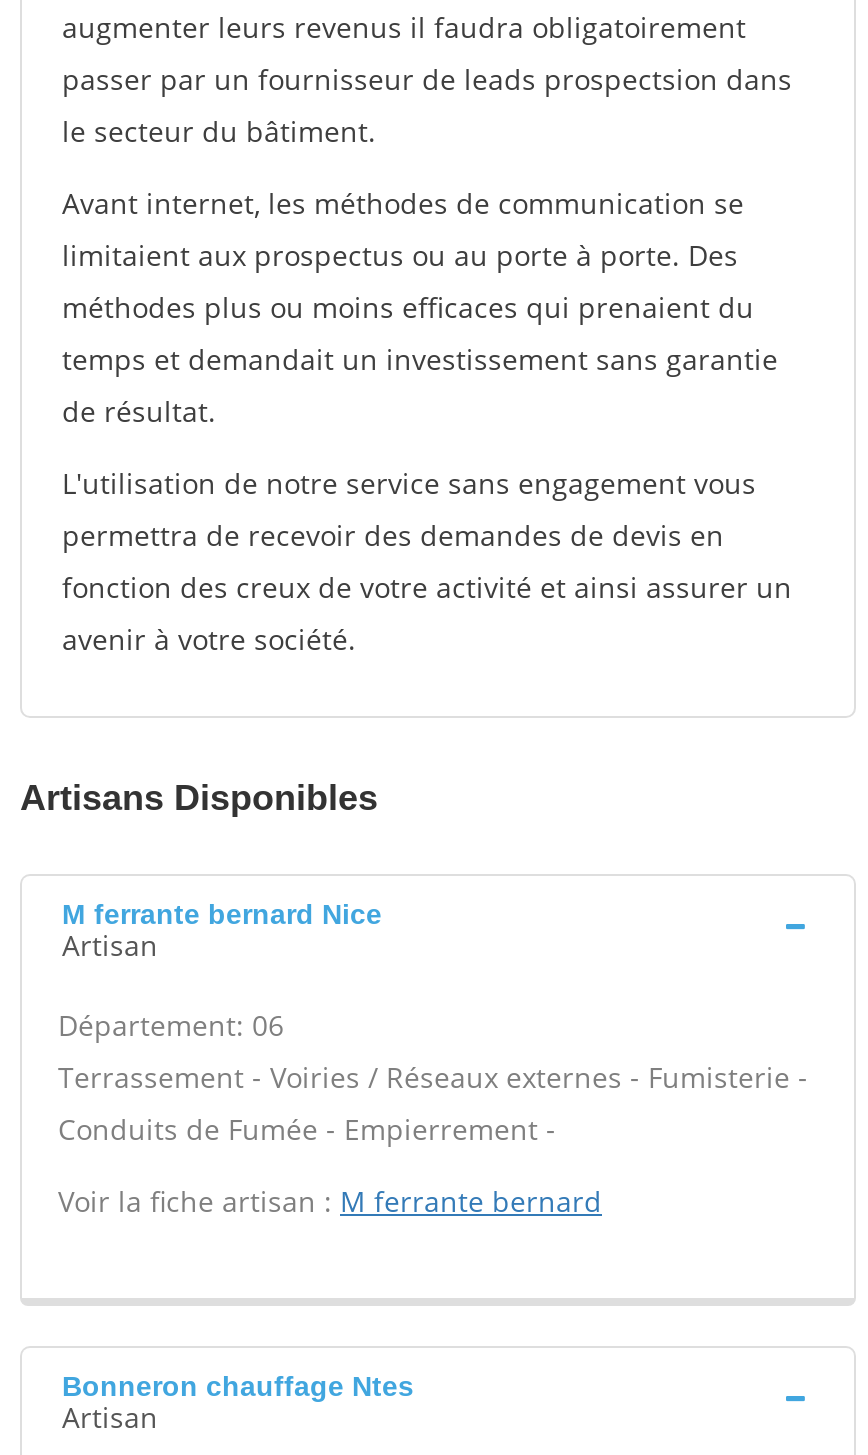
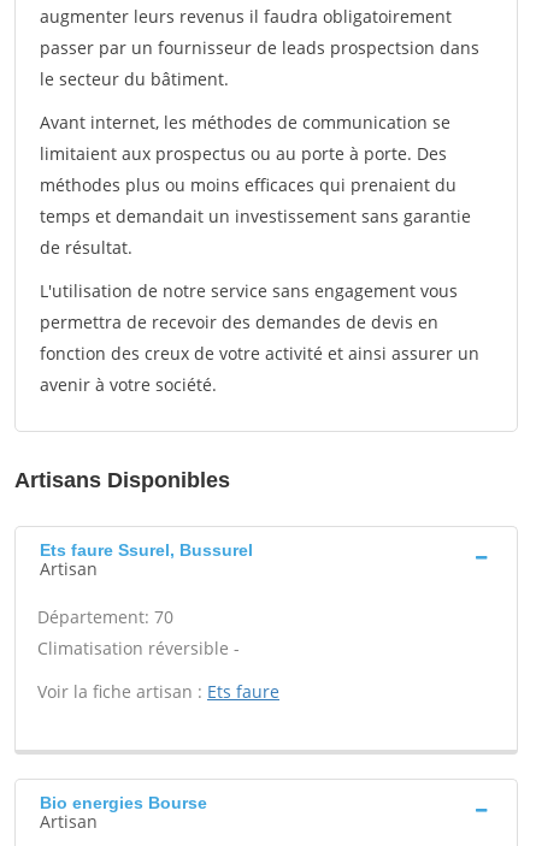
- M ferrante bernard Nice
+ Ets faure Ssurel, Bussurel

- Département: 06
- Terrassement - Voiries / Réseaux externes - Fumisterie -
- Conduits de Fumée - Empierrement -
+ Département: 70
+ Climatisation réversible -

- Voir la fiche artisan : M ferrante bernard
+ Voir la fiche artisan : Ets faure

- Bonneron chauffage Ntes
+ Bio energies Bourse
